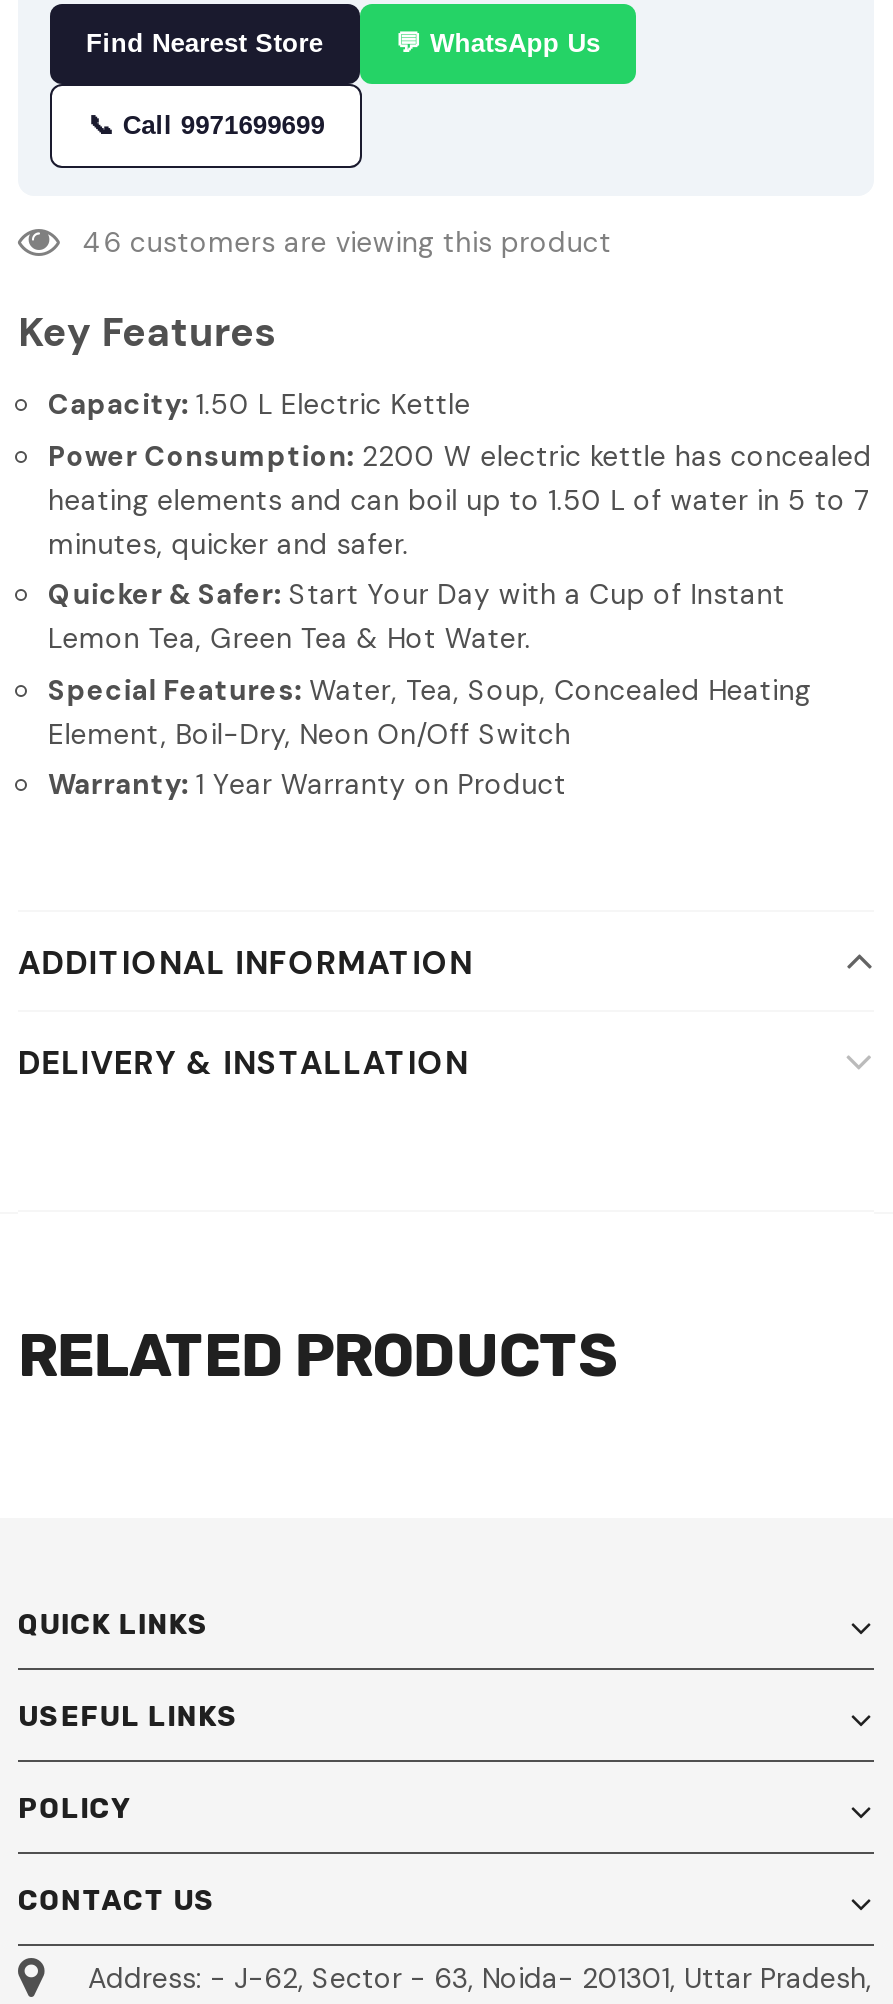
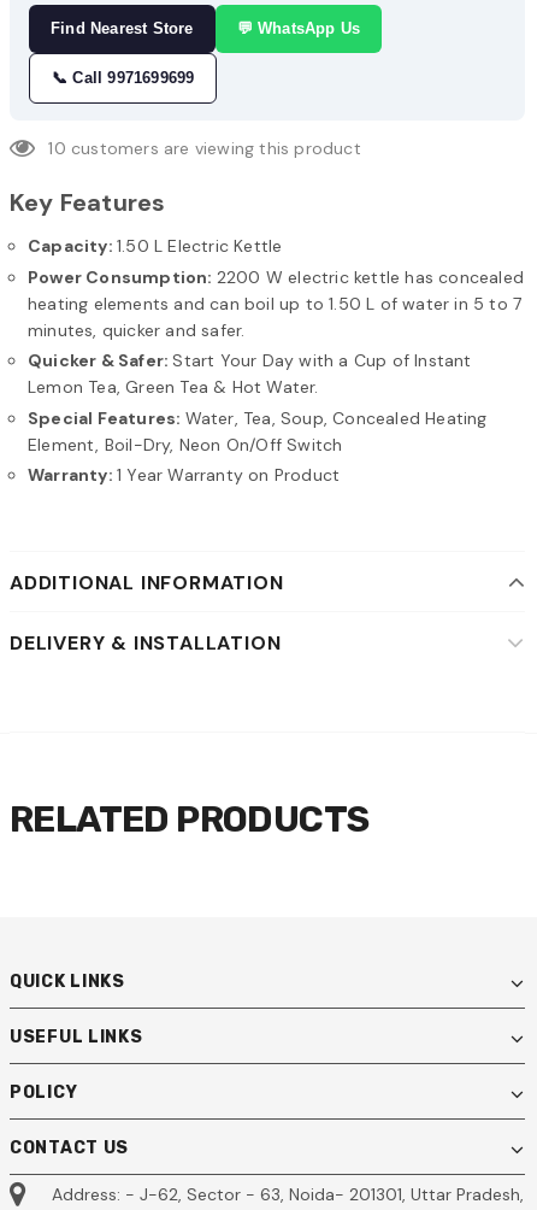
- 46 customers are viewing this product
+ 10 customers are viewing this product
